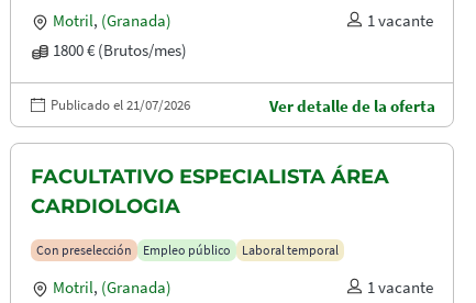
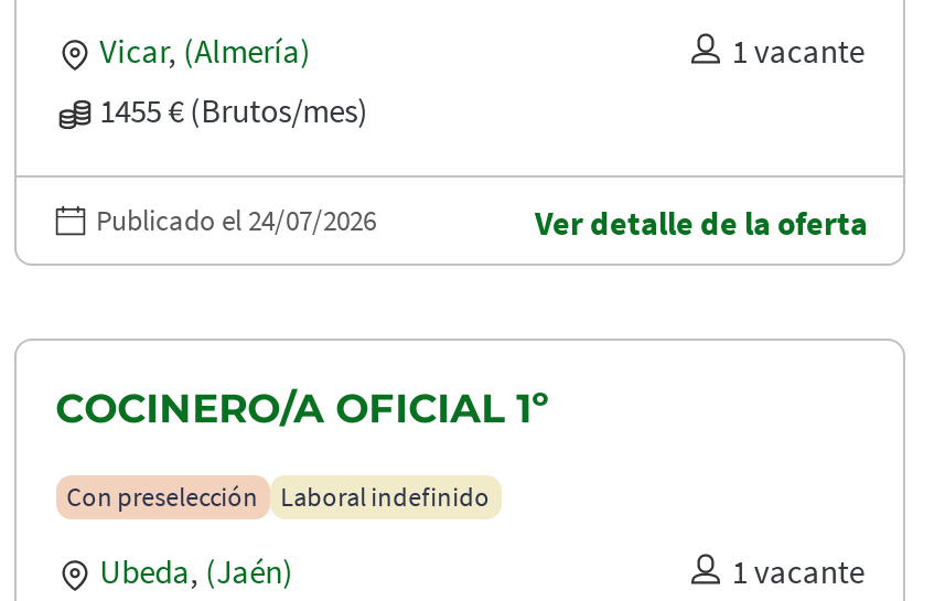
- Motril, (Granada)
+ Vicar, (Almería)

- 1800 € (Brutos/mes)
+ 1455 € (Brutos/mes)

- Publicado el 21/07/2026
+ Publicado el 24/07/2026

- FACULTATIVO ESPECIALISTA ÁREA
- CARDIOLOGIA
+ COCINERO/A OFICIAL 1º

- Empleo público
- Laboral temporal
+ Laboral indefinido

- Motril, (Granada)
+ Ubeda, (Jaén)
